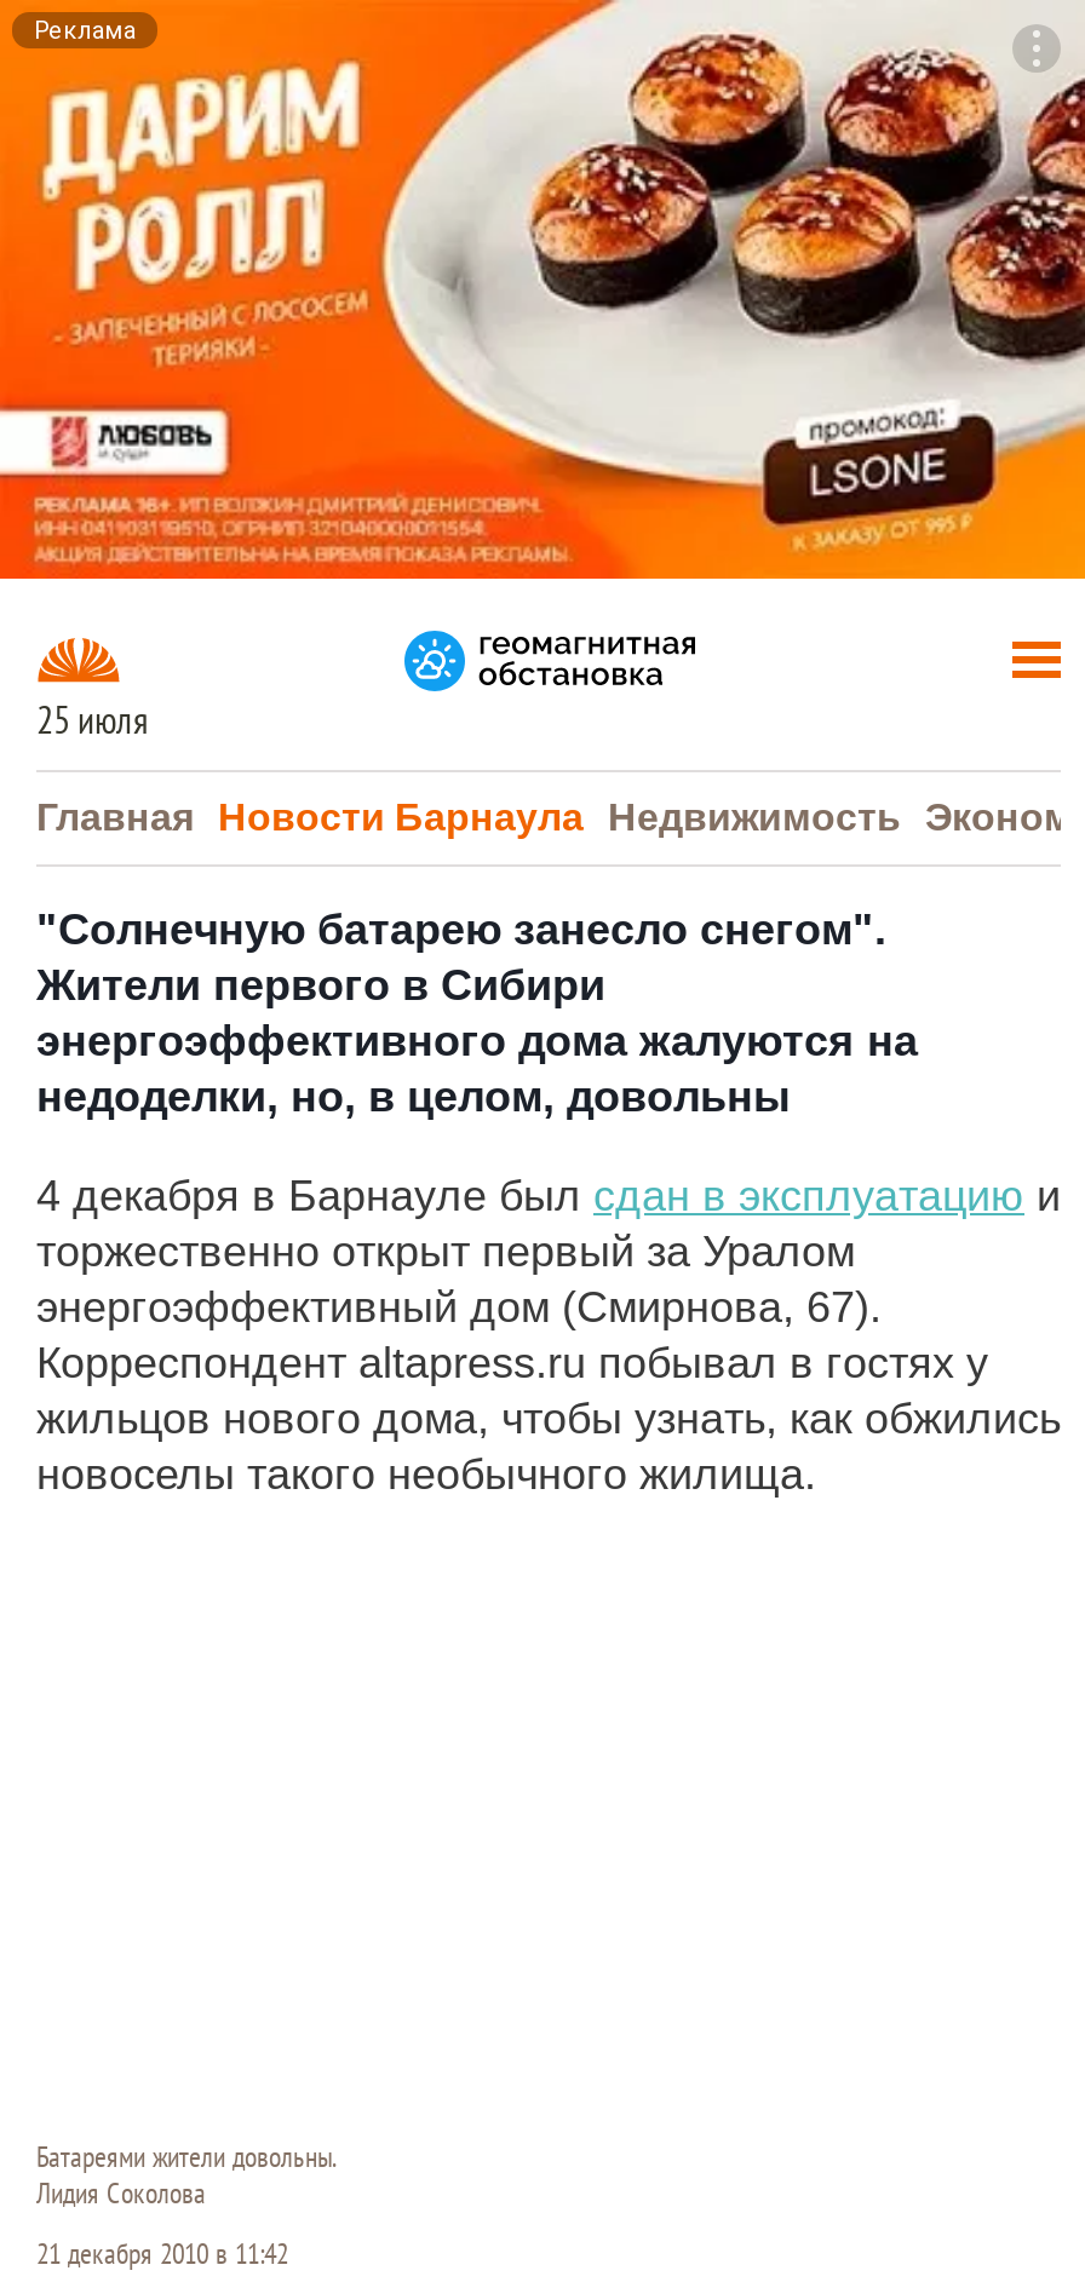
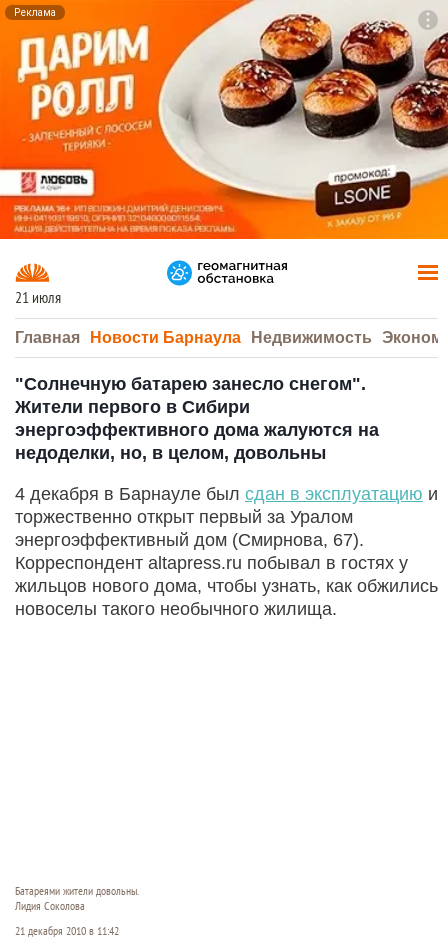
- 25 июля
+ 21 июля
